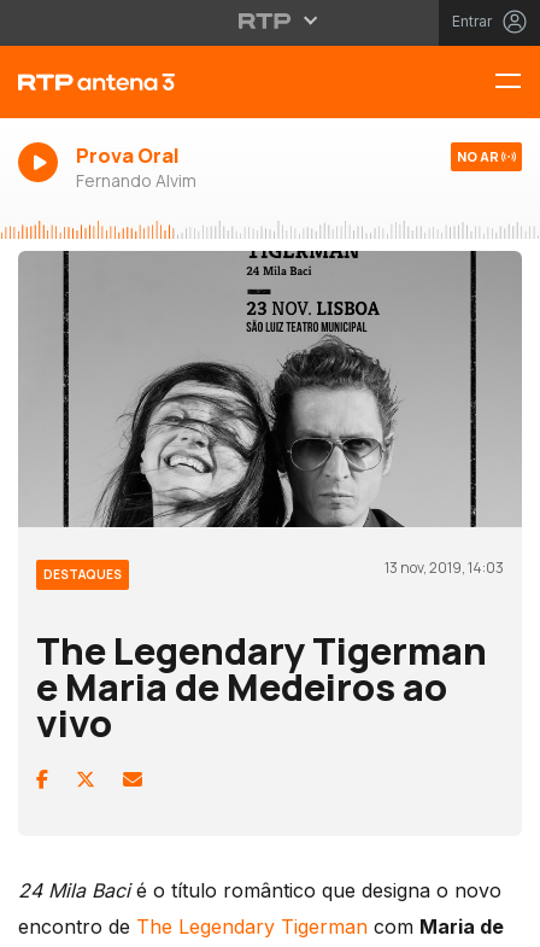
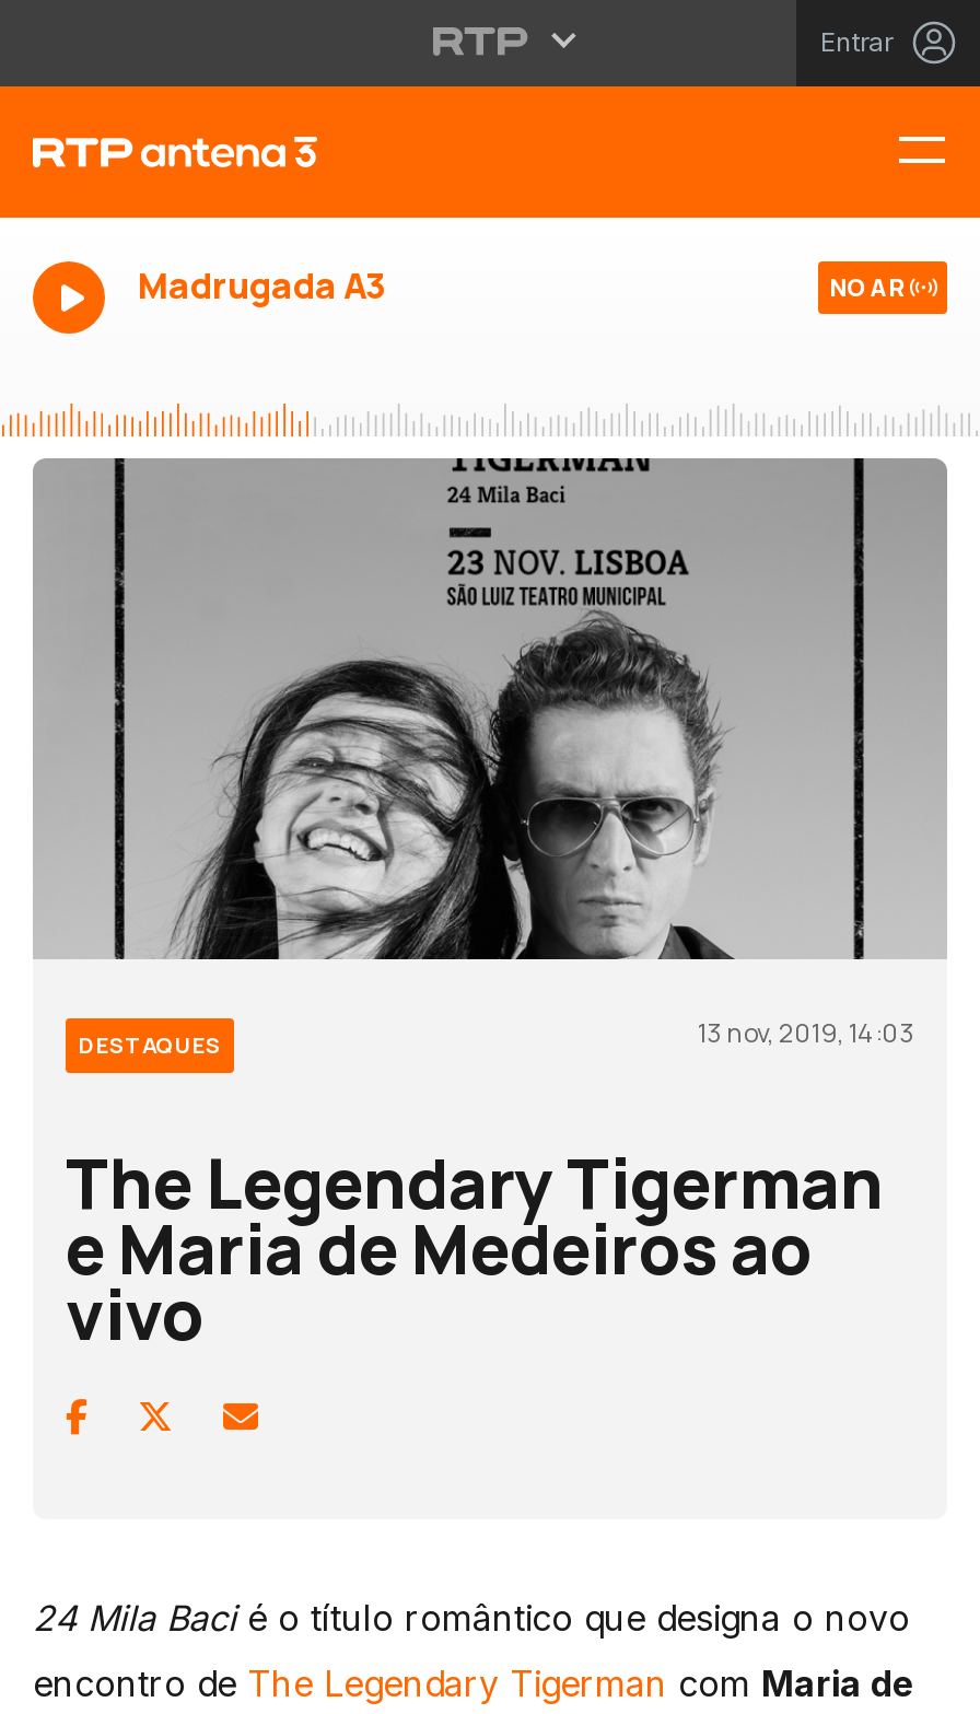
- Prova Oral
- Fernando Alvim
+ Madrugada A3
